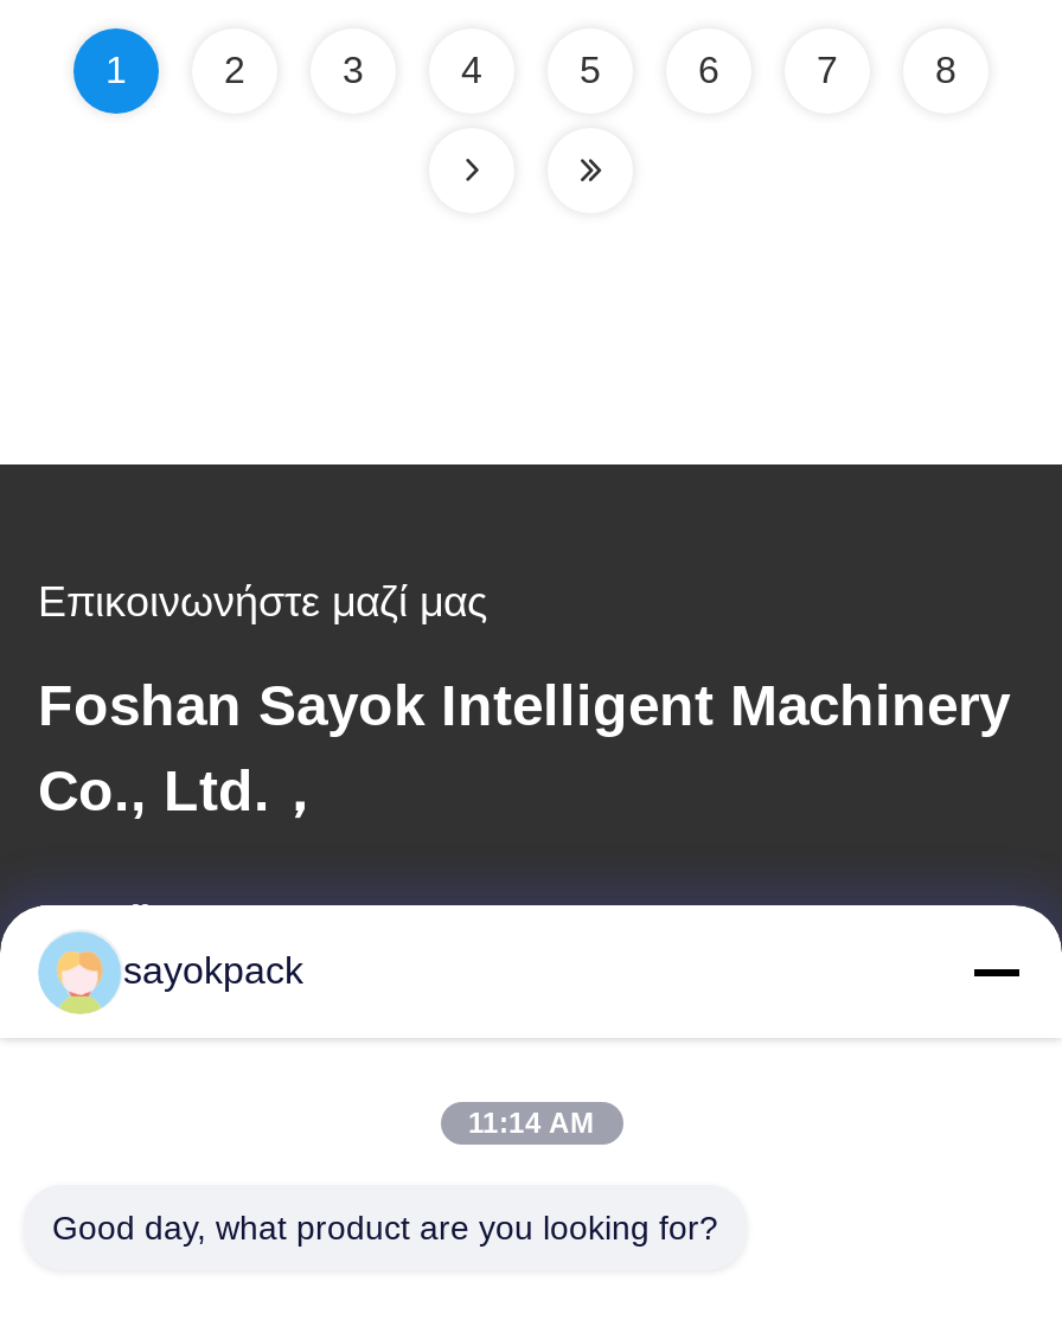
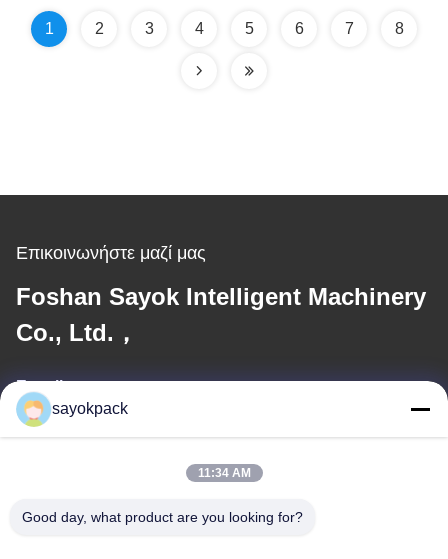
- 11:14 AM
+ 11:34 AM
